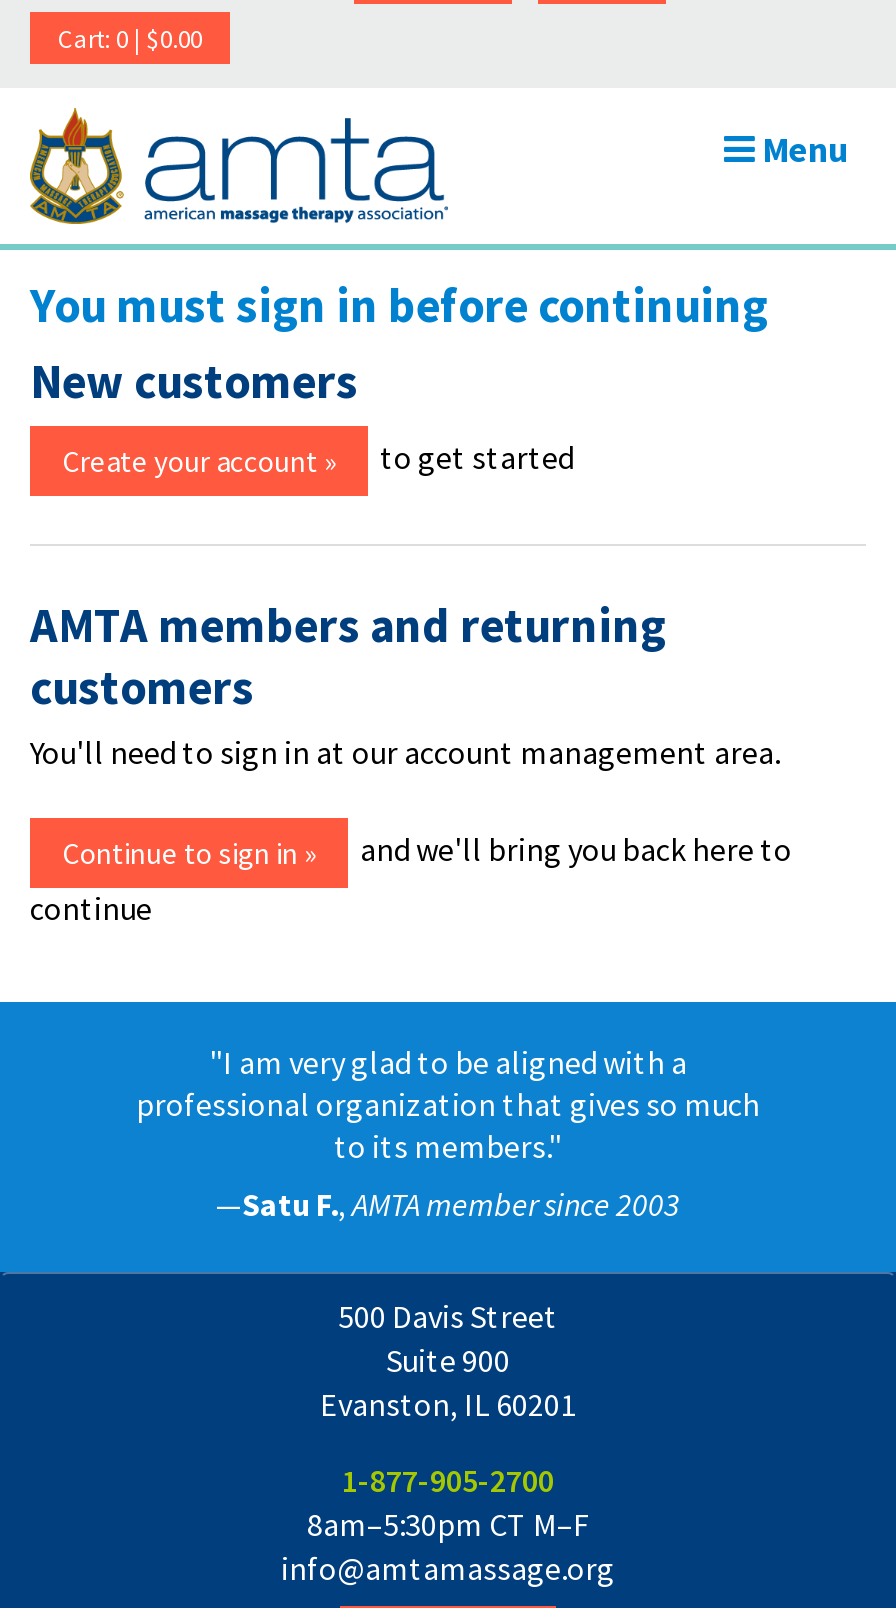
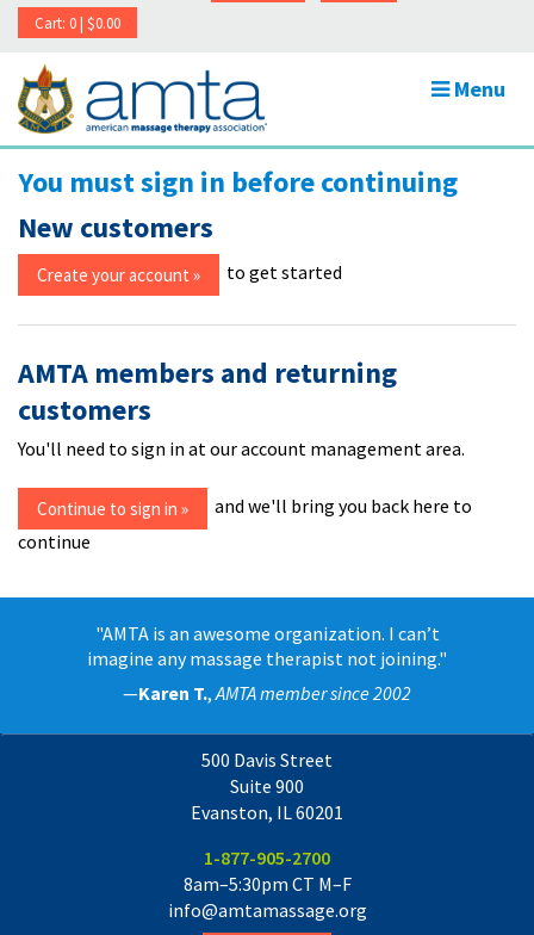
- "I am very glad to be aligned with a
- professional organization that gives so much
- to its members."
- —Satu F.,AMTA member since 2003
+ "AMTA is an awesome organization. I can’t
+ imagine any massage therapist not joining."
+ —Karen T.,AMTA member since 2002
